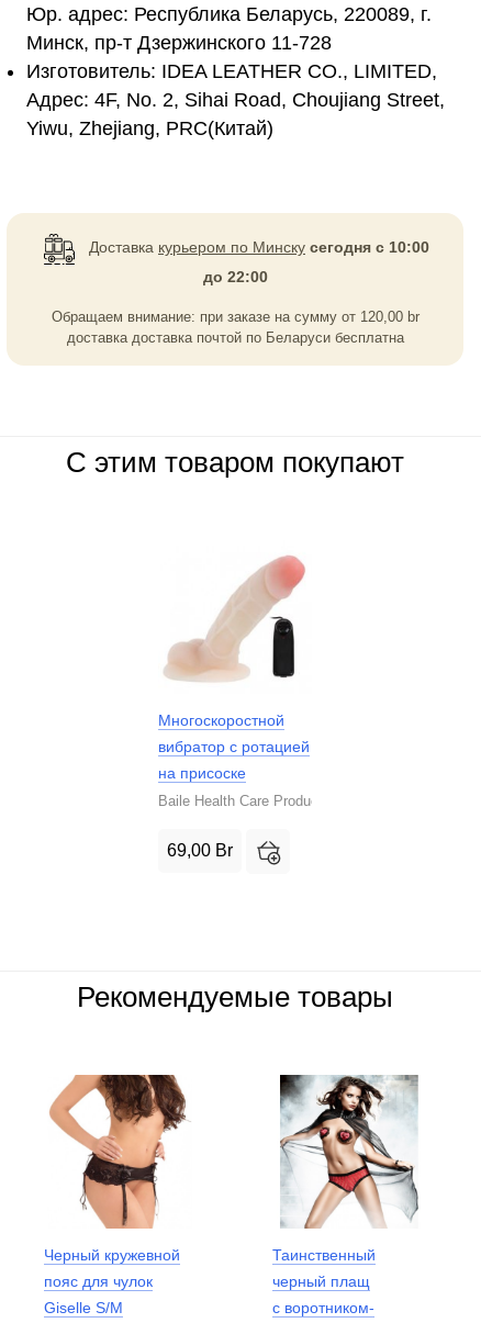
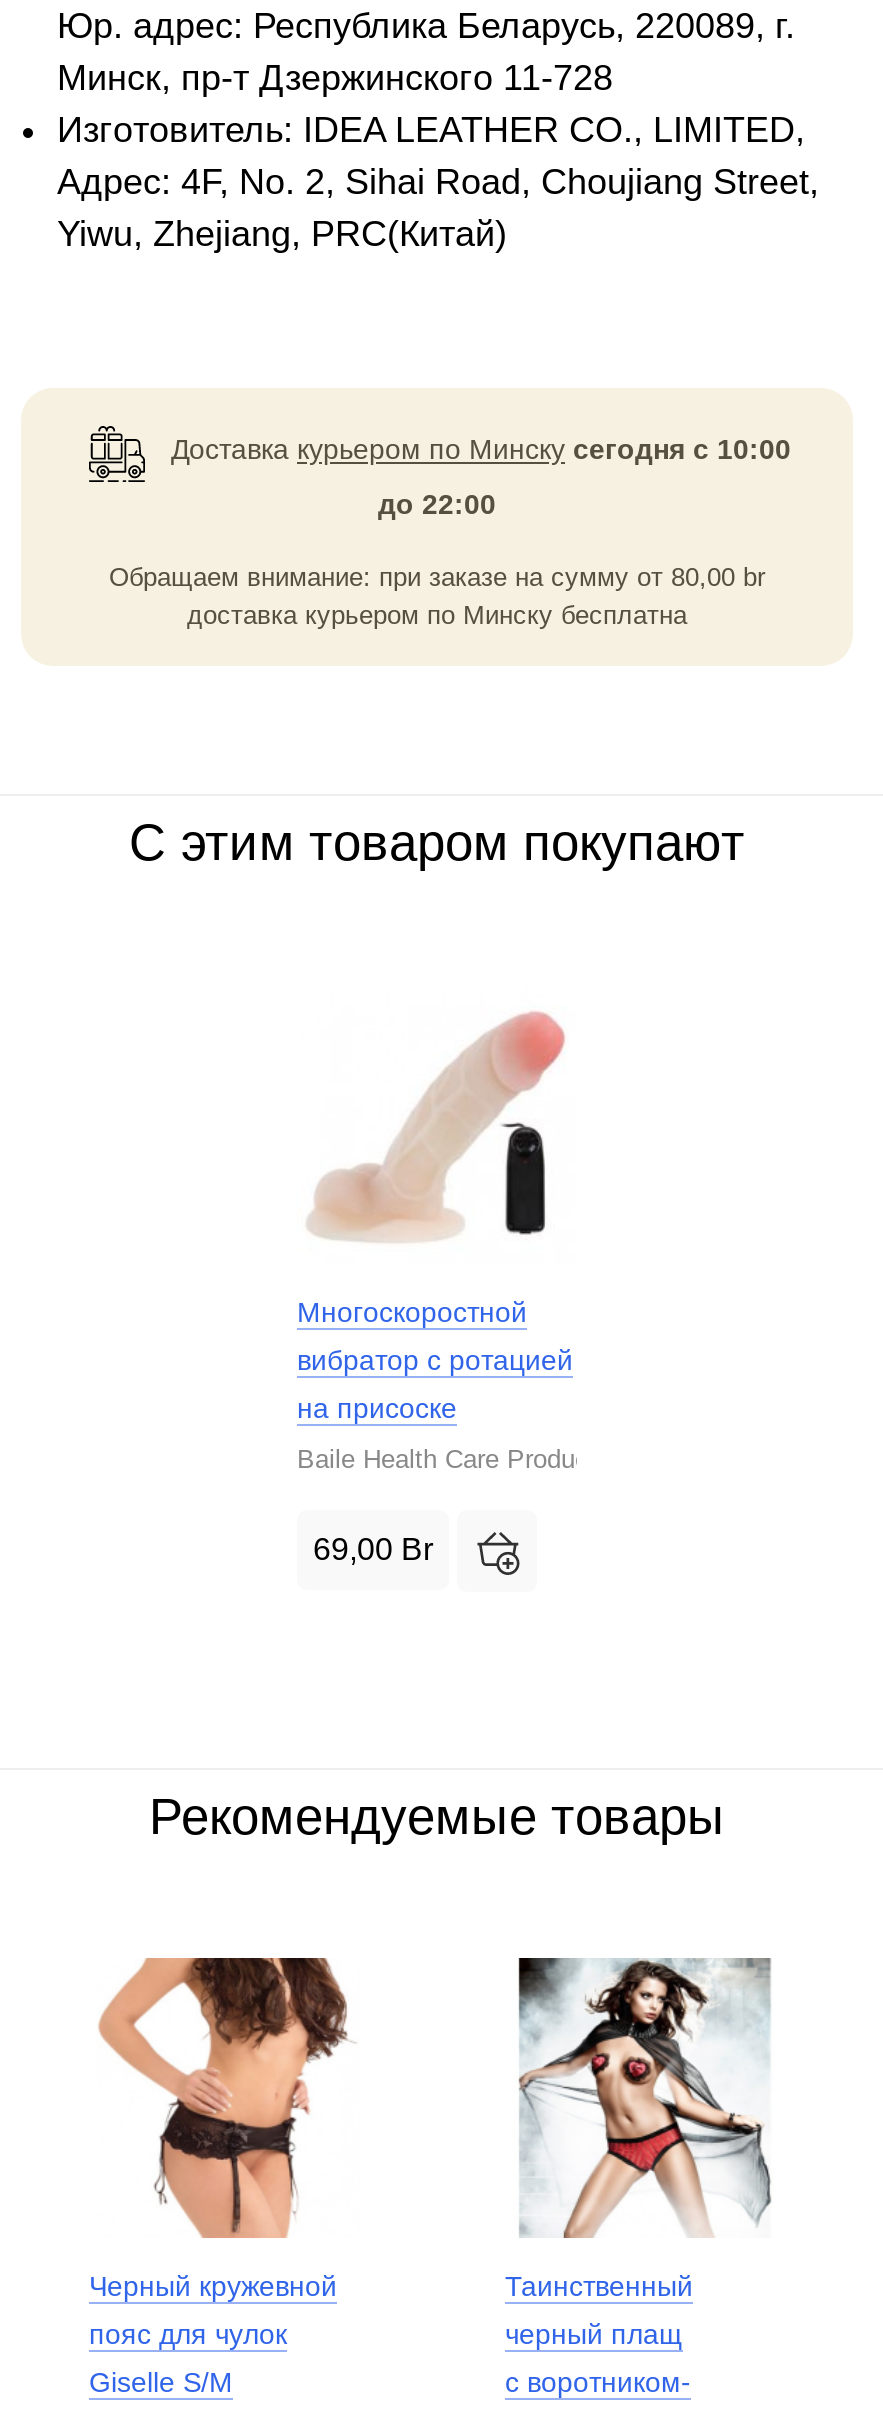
- Обращаем внимание: при заказе на сумму от 120,00 br
- доставка доставка почтой по Беларуси бесплатна
+ Обращаем внимание: при заказе на сумму от 80,00 br
+ доставка курьером по Минску бесплатна
